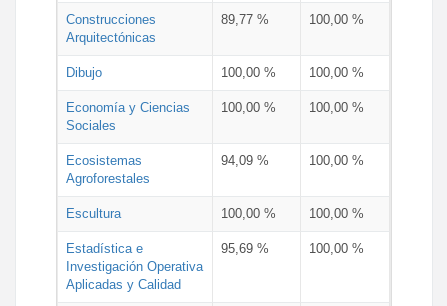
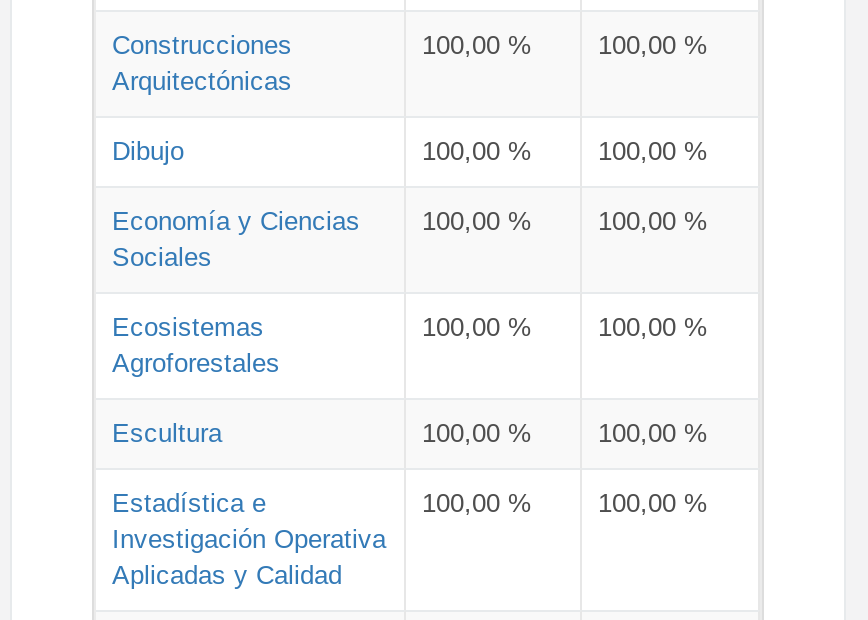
- 89,77 %
+ 100,00 %

- 94,09 %
+ 100,00 %

- 95,69 %
+ 100,00 %
